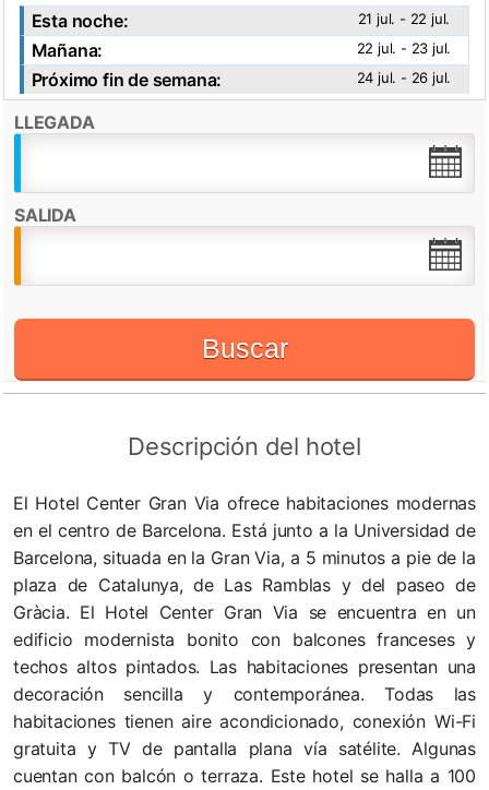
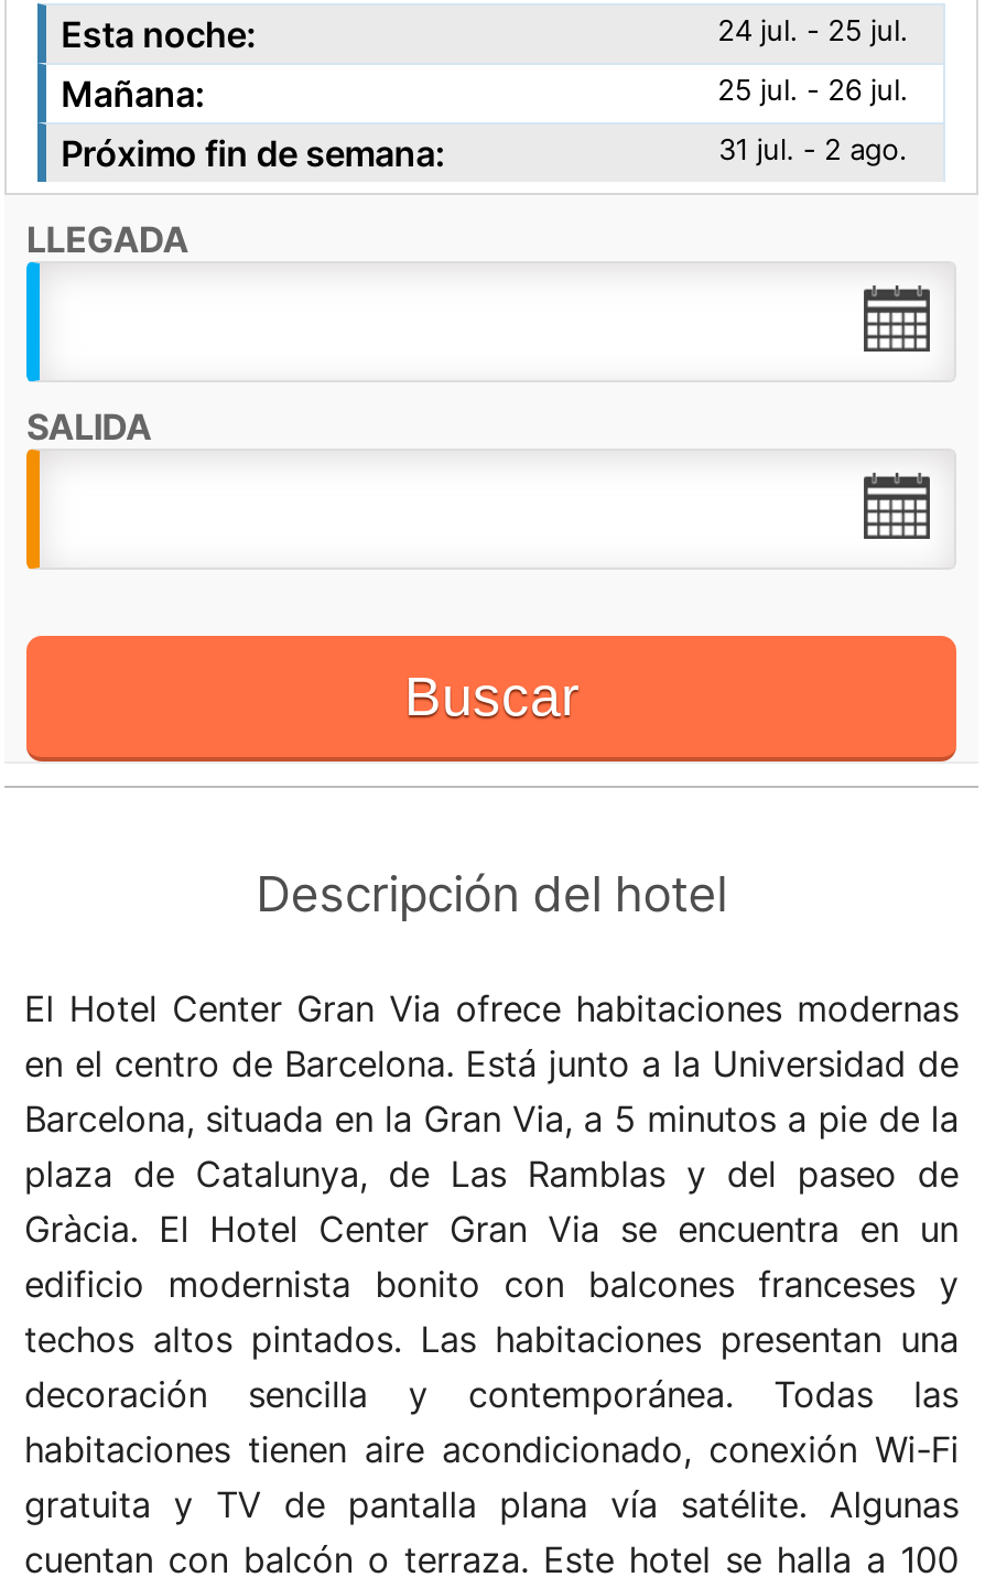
- 21 jul. - 22 jul.
+ 24 jul. - 25 jul.

- 22 jul. - 23 jul.
+ 25 jul. - 26 jul.

- 24 jul. - 26 jul.
+ 31 jul. - 2 ago.
